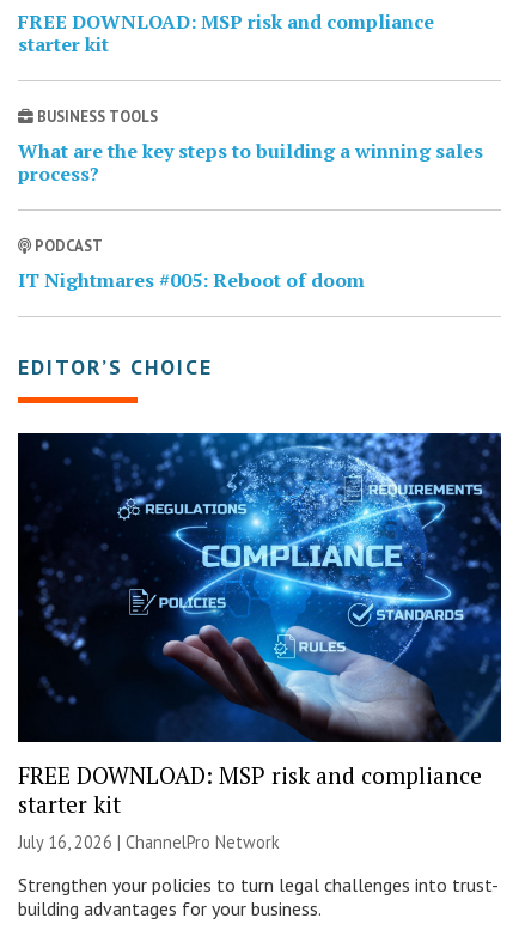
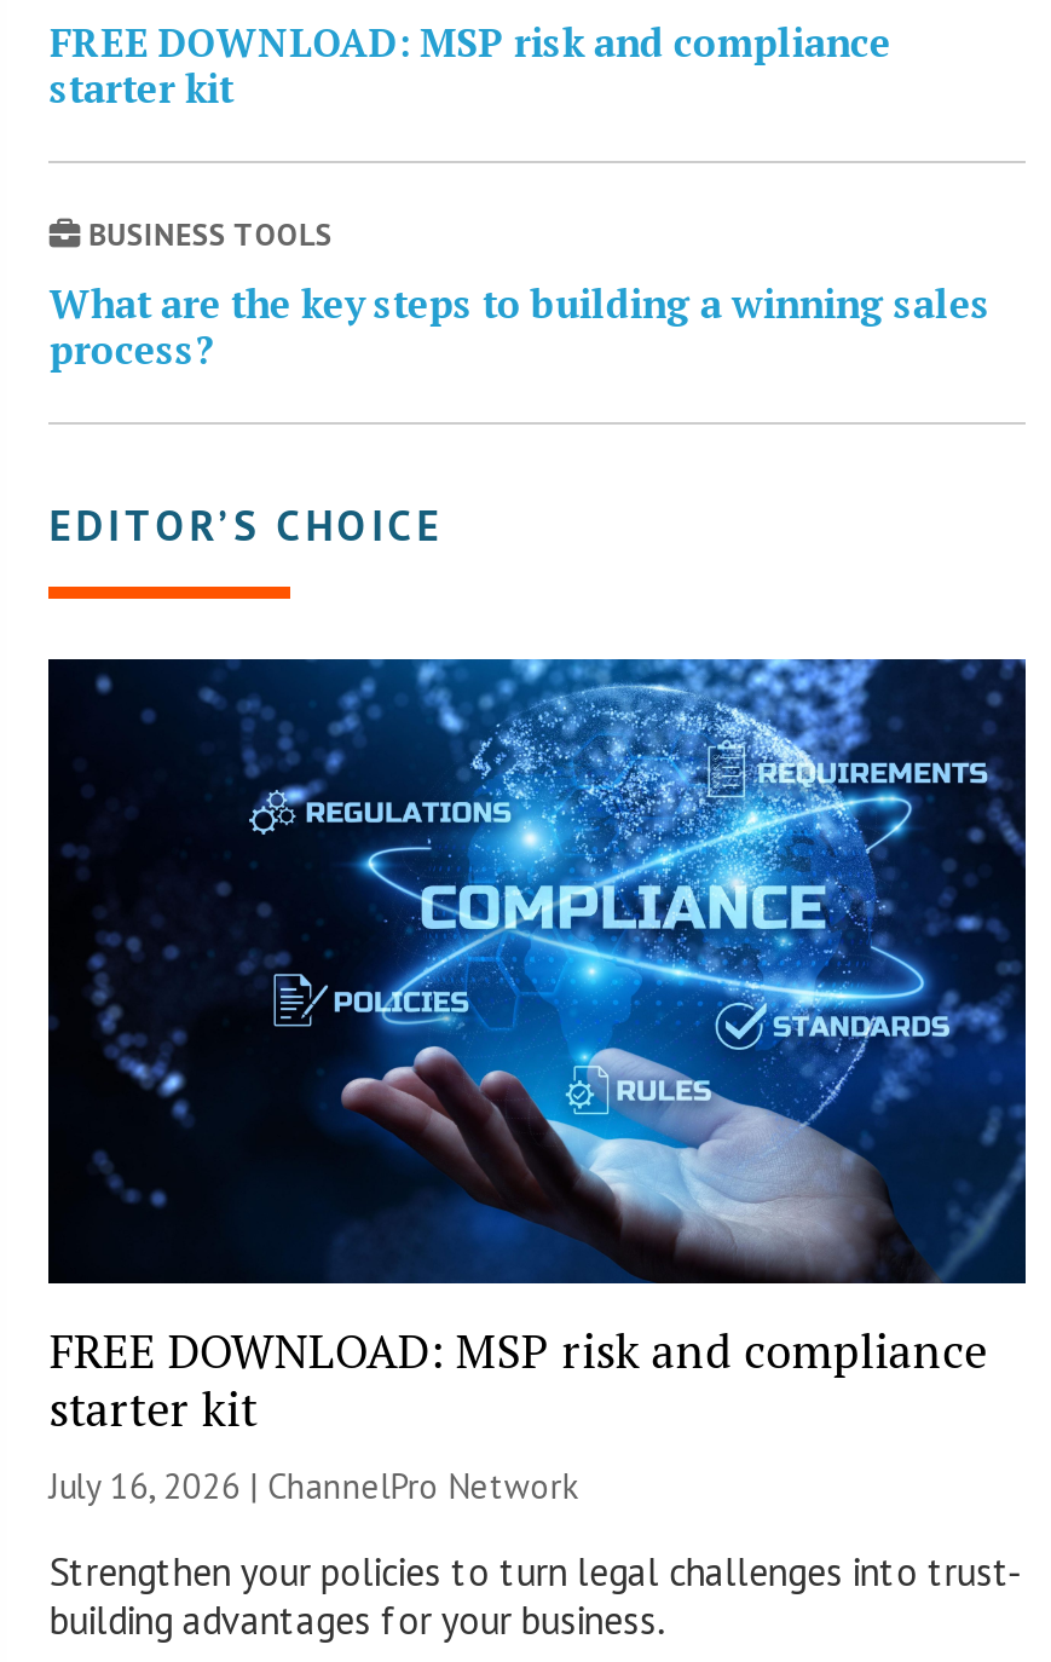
- PODCAST
- IT Nightmares #005: Reboot of doom
